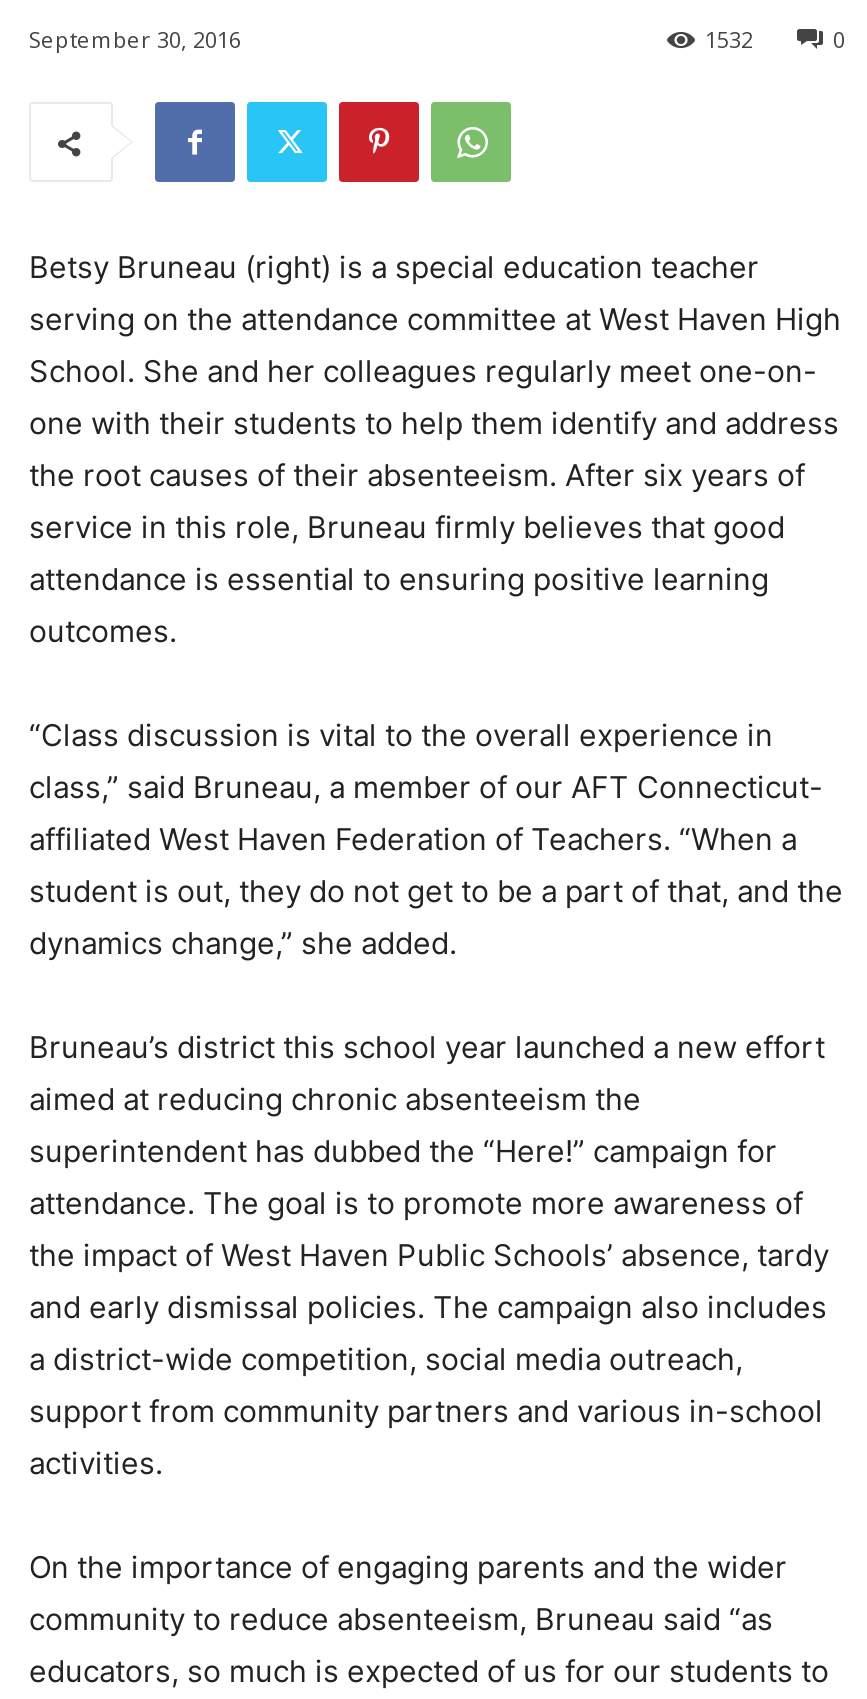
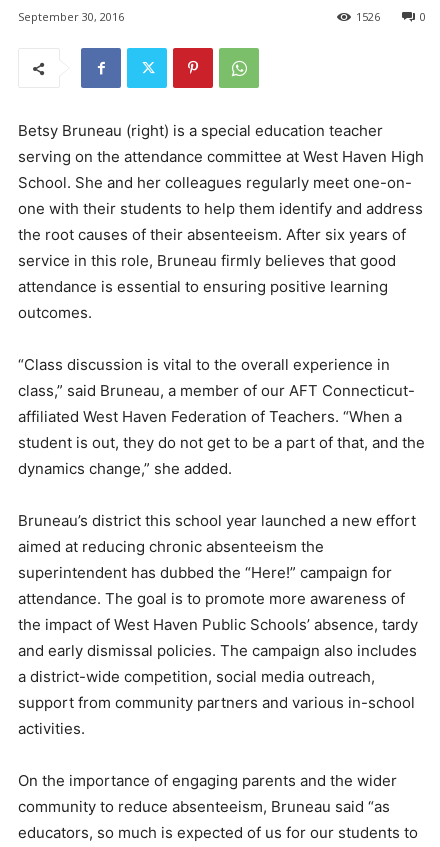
- 1532
+ 1526
